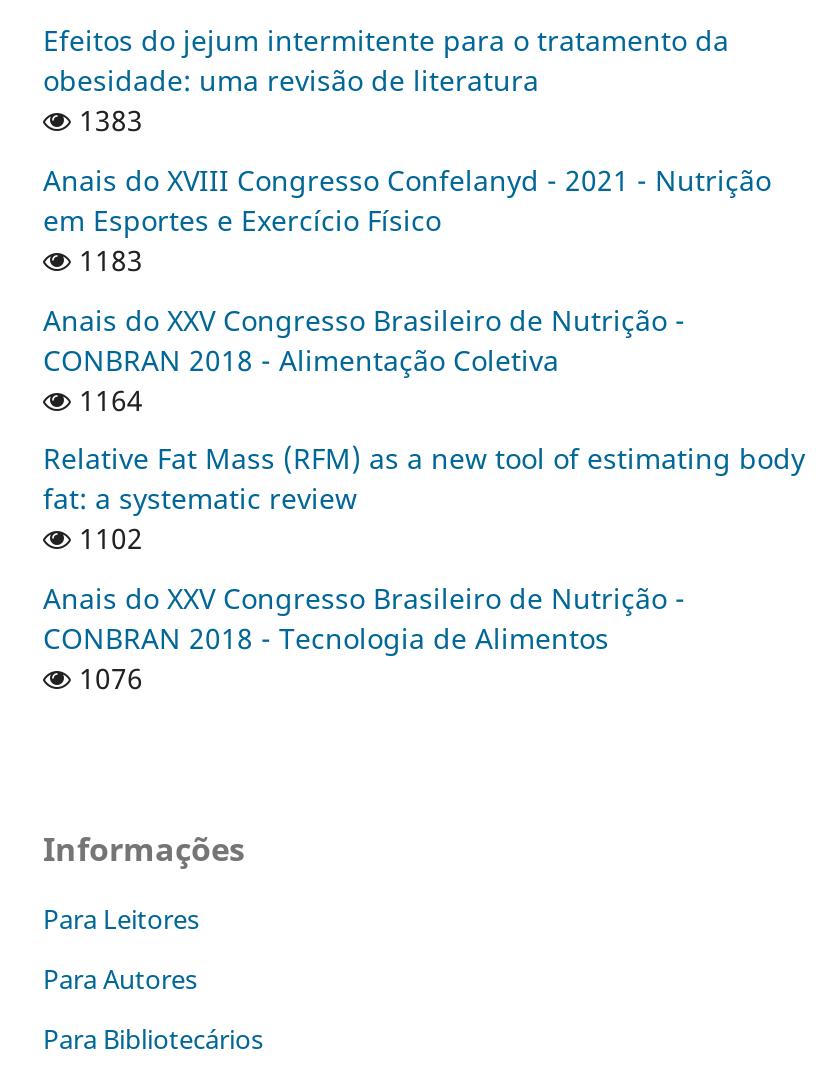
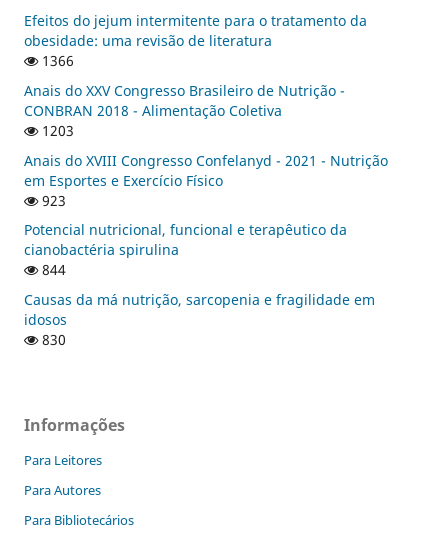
- 1383
- 1183
+ 1366

moved down: Anais do XVIII Congresso Confelanyd - 2021 - Nutrição | em Esportes e Exercício Físico

moved up: Anais do XXV Congresso Brasileiro de Nutrição - | CONBRAN 2018 - Alimentação Coletiva

- 1164
- Relative Fat Mass (RFM) as a new tool of estimating body
- fat: a systematic review
- 1102
- Anais do XXV Congresso Brasileiro de Nutrição -
- CONBRAN 2018 - Tecnologia de Alimentos
- 1076
+ 1203
+ 923
+ Potencial nutricional, funcional e terapêutico da
+ cianobactéria spirulina
+ 844
+ Causas da má nutrição, sarcopenia e fragilidade em
+ idosos
+ 830
